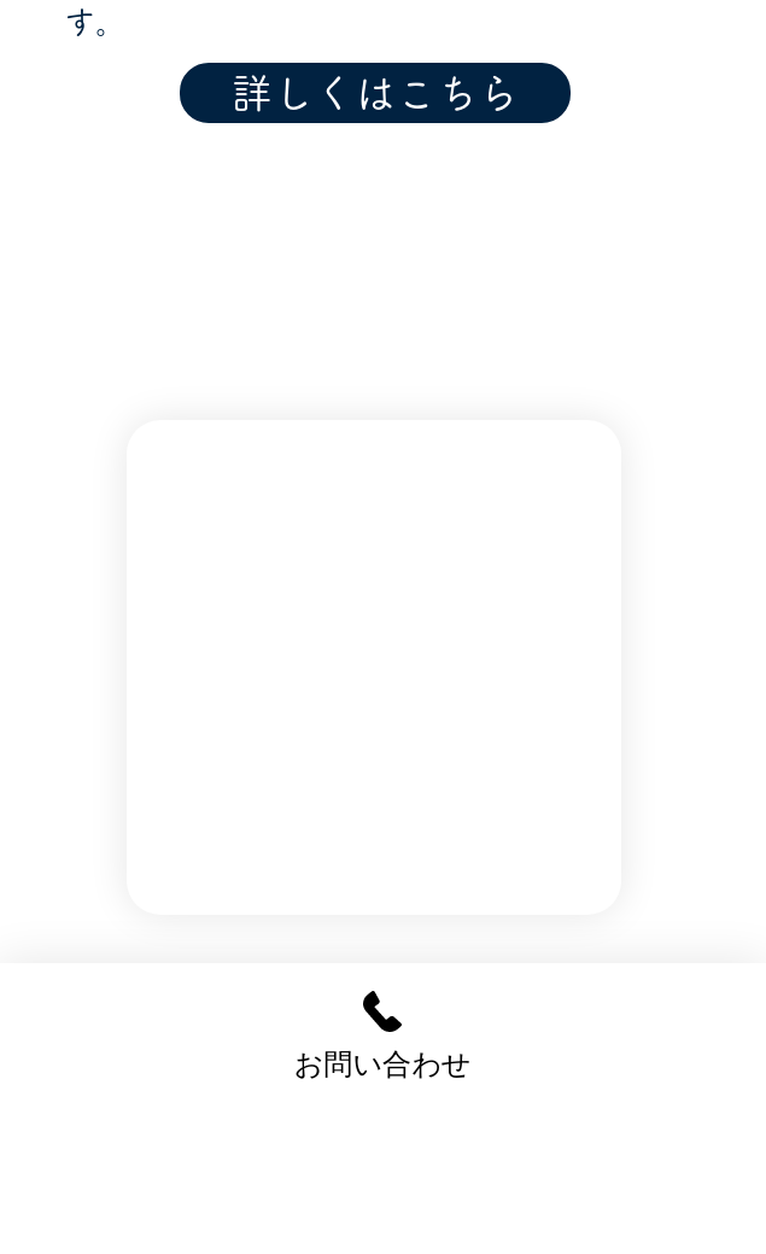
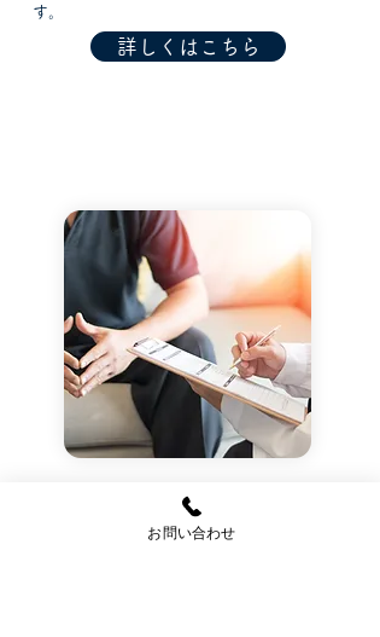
+ [image]
